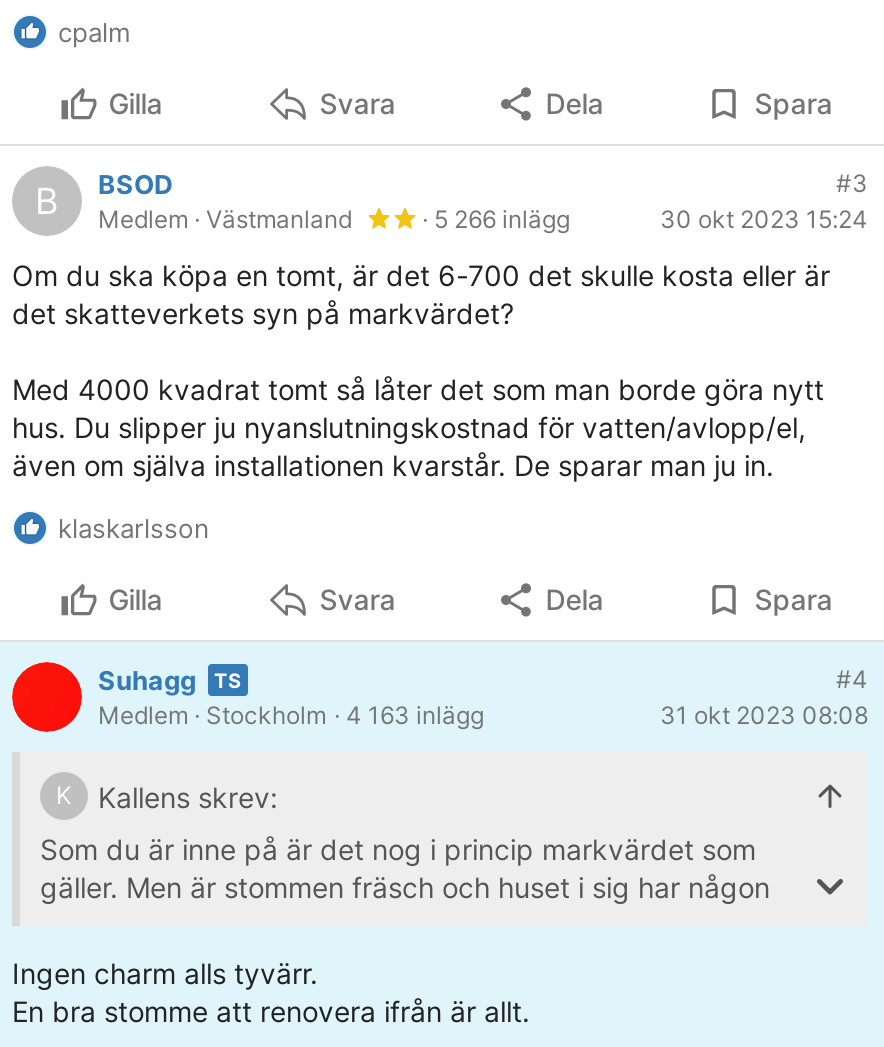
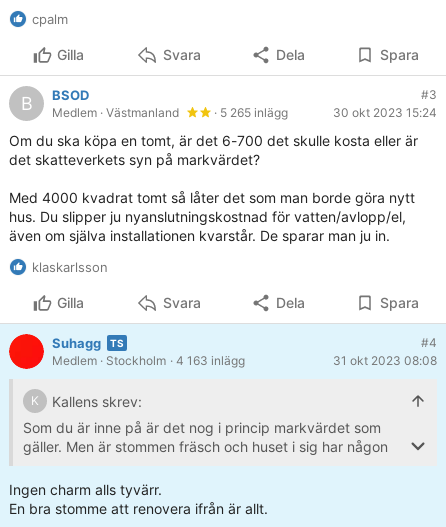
- · 5 266 inlägg
+ · 5 265 inlägg
